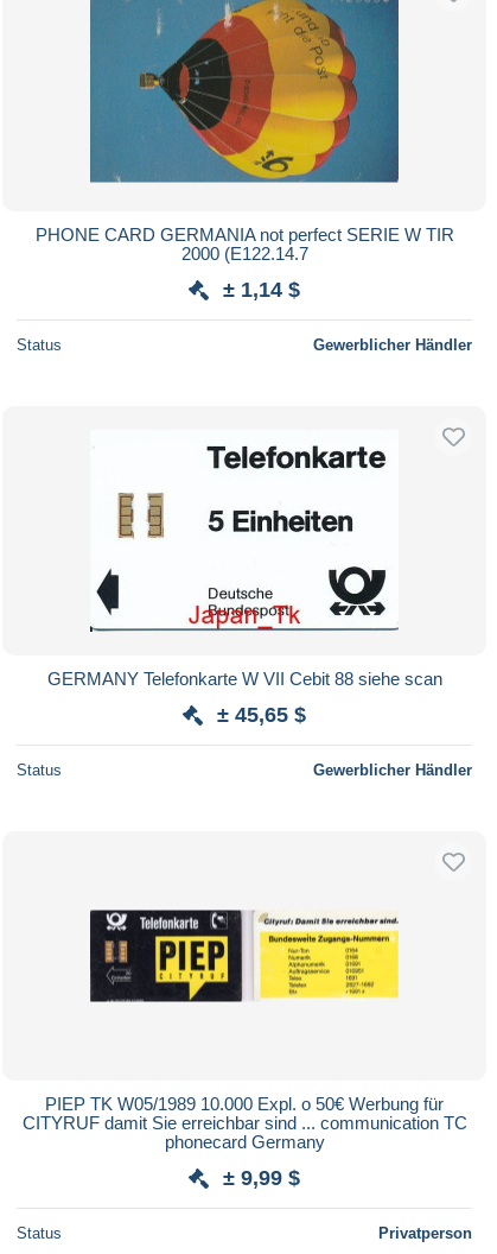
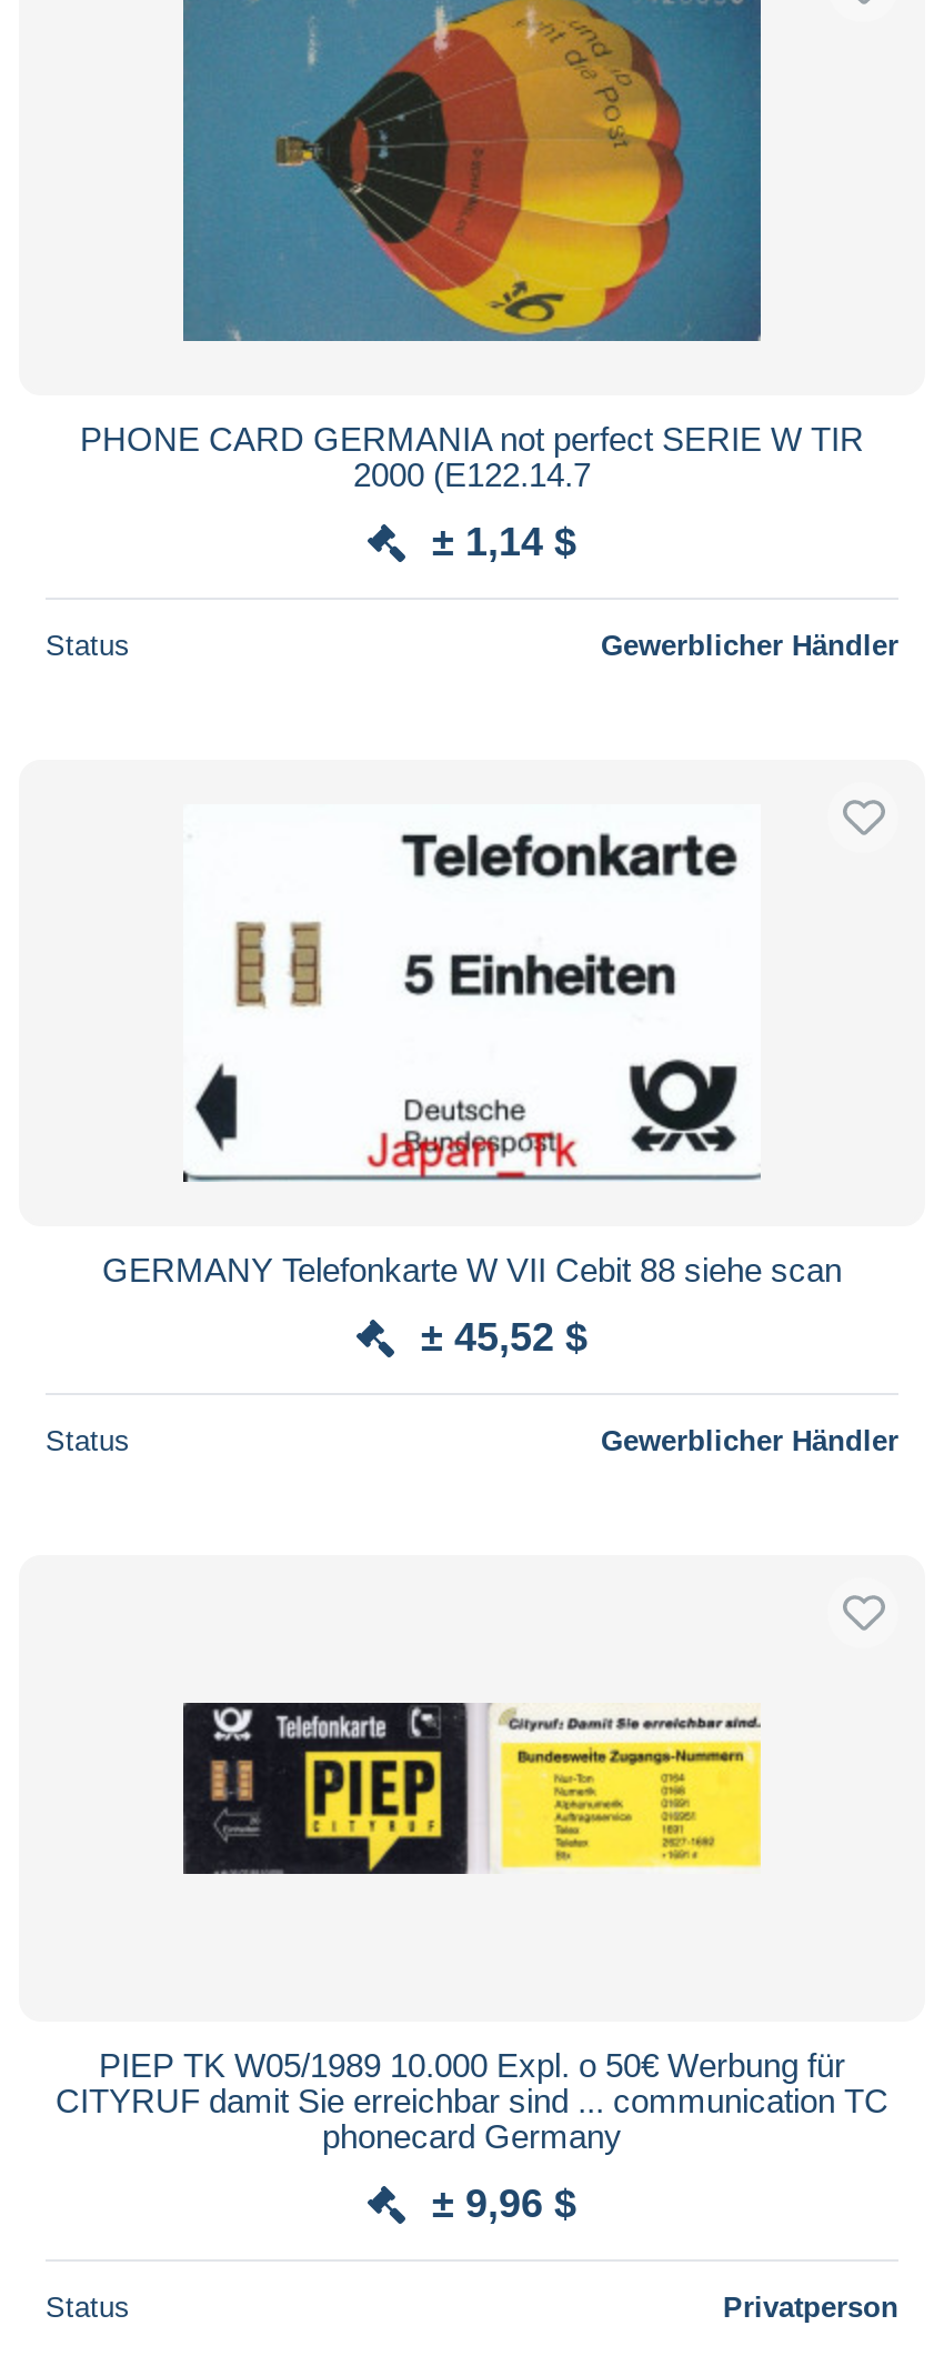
- ± 45,65 $
+ ± 45,52 $

- ± 9,99 $
+ ± 9,96 $
